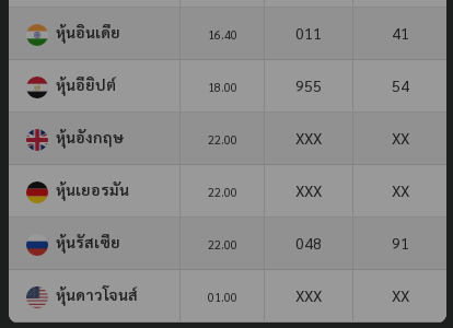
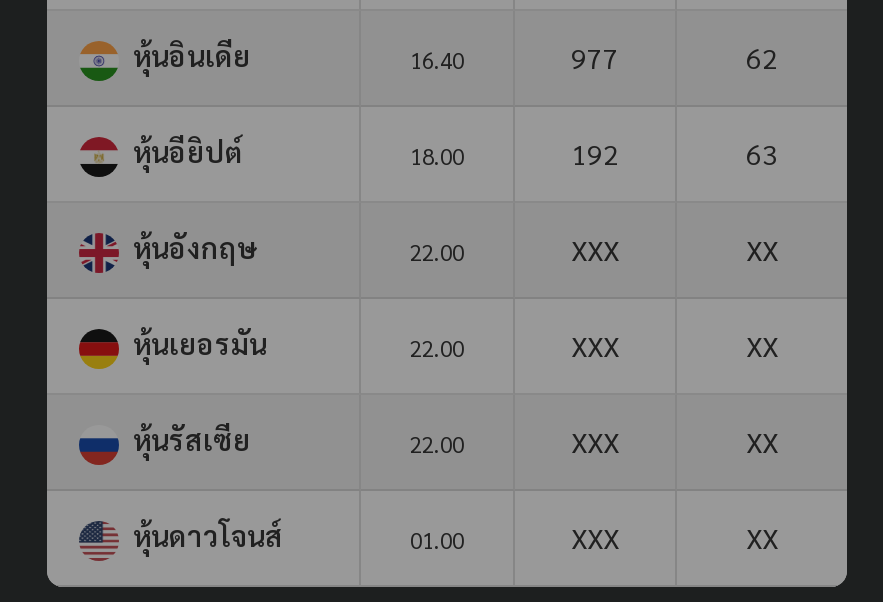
- 011
+ 977

- 41
+ 62

- 955
+ 192

- 54
+ 63

- 048
- 91
+ XXX
+ XX
